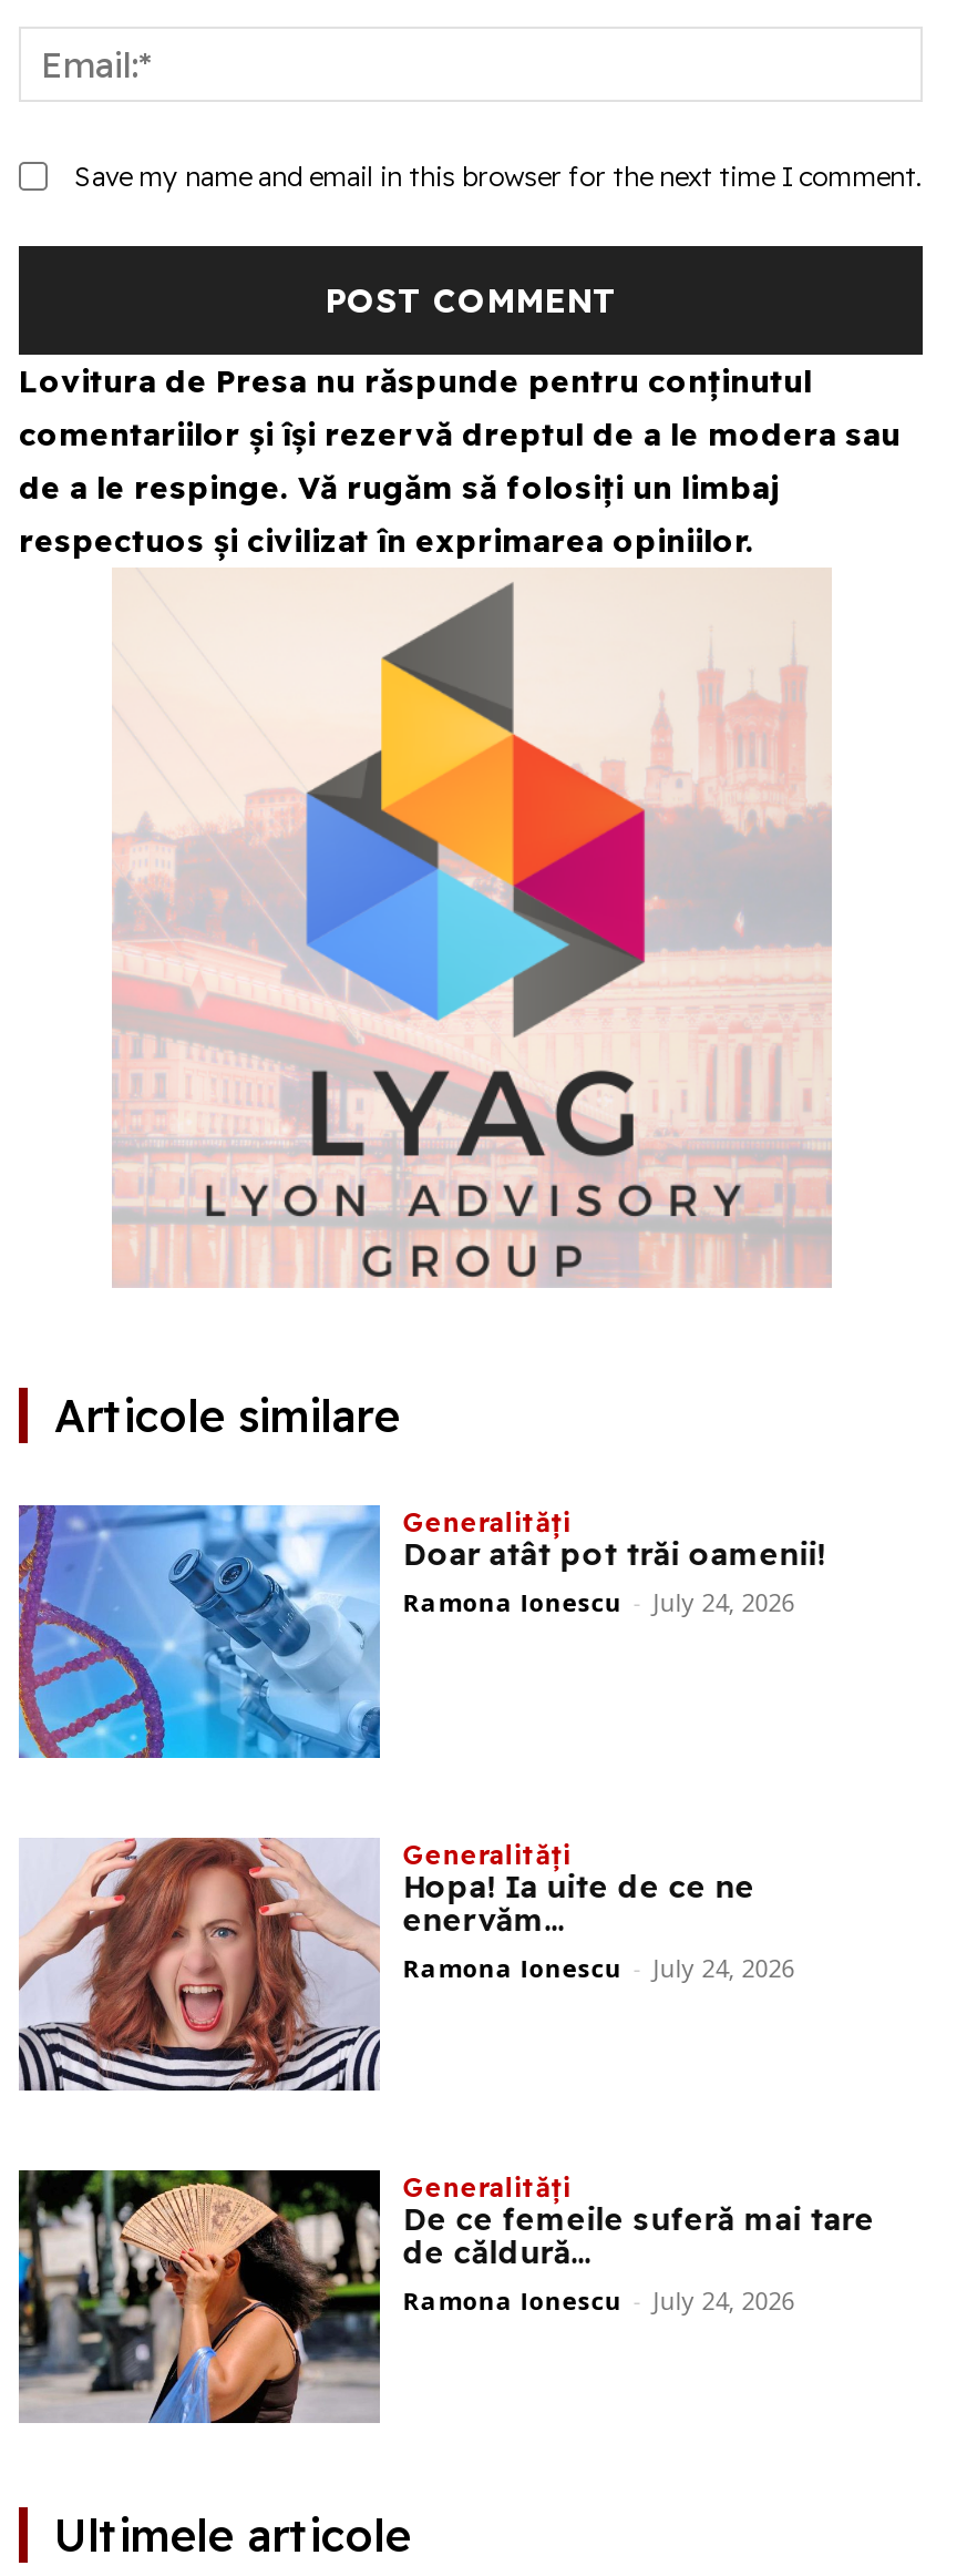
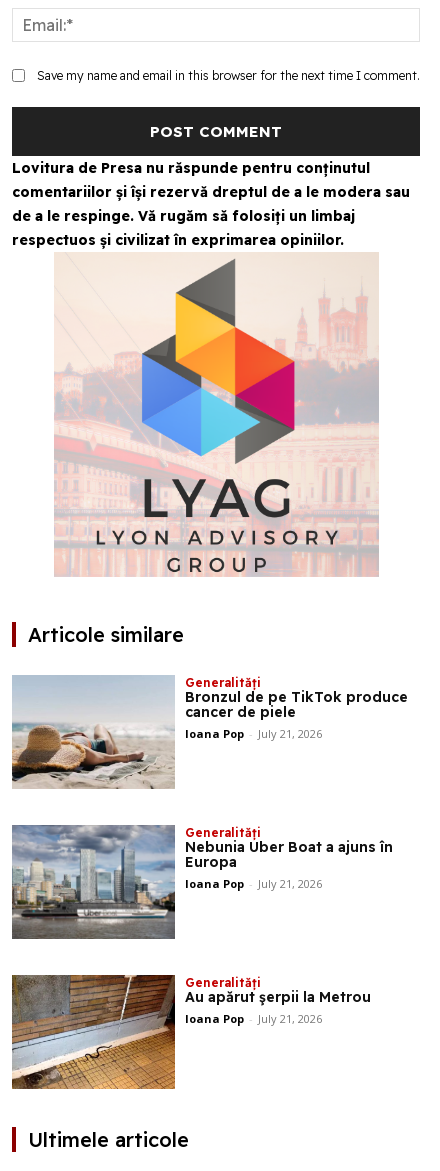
- [image]
- Doar atât pot trăi oamenii!
- Ramona Ionescu - July 24, 2026
+ [image]
+ Bronzul de pe TikTok produce
+ cancer de piele
+ Ioana Pop - July 21, 2026

- [image]
- Hopa! Ia uite de ce ne
- enervăm…
- Ramona Ionescu - July 24, 2026
+ [image]
+ Nebunia Uber Boat a ajuns în
+ Europa
+ Ioana Pop - July 21, 2026

- [image]
- De ce femeile suferă mai tare
- de căldură…
- Ramona Ionescu - July 24, 2026
+ [image]
+ Au apărut şerpii la Metrou
+ Ioana Pop - July 21, 2026
